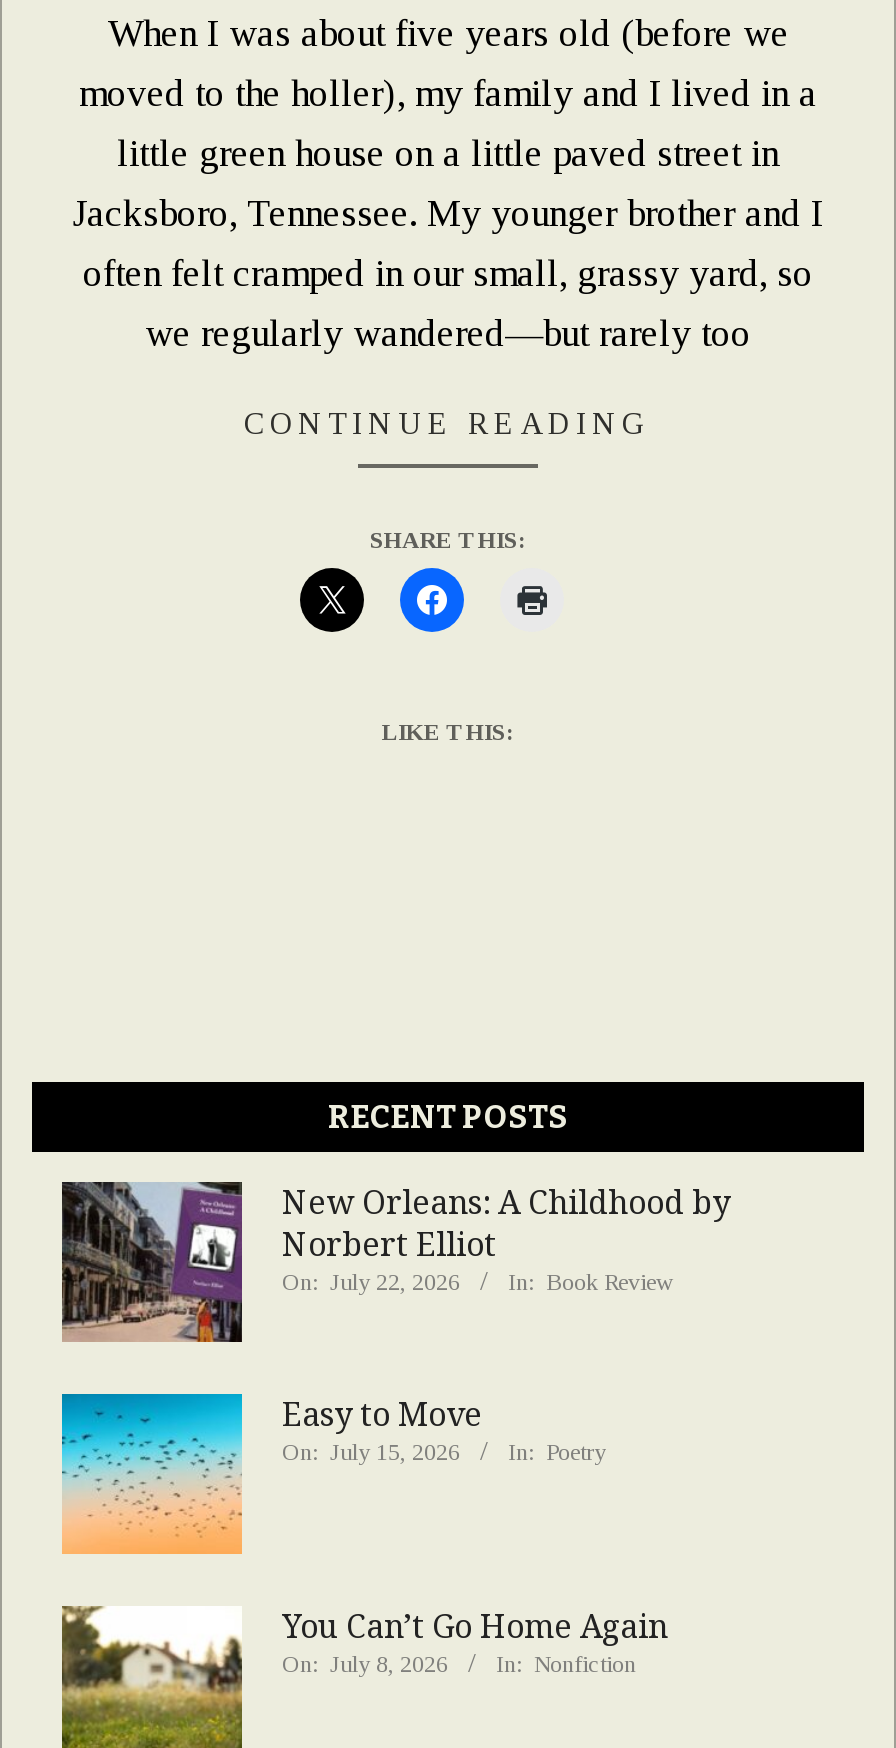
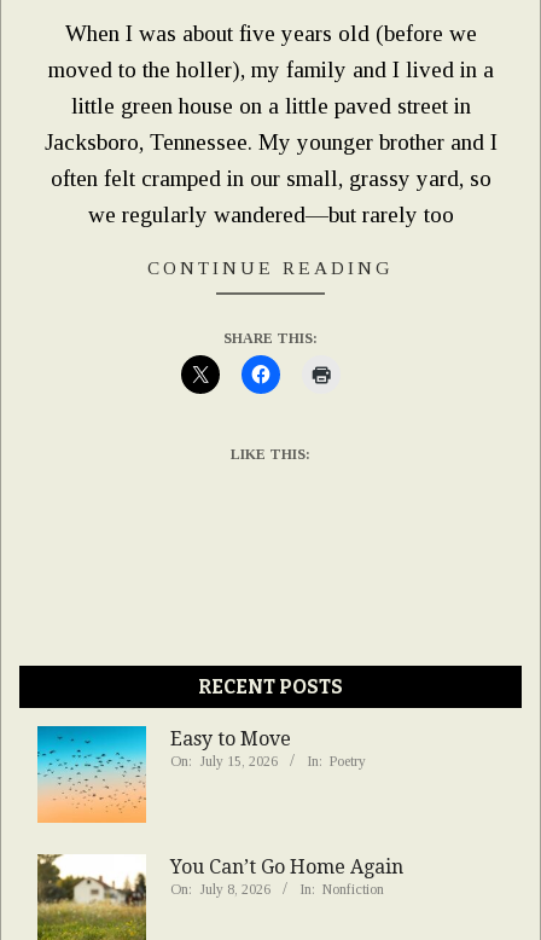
- [image]
- New Orleans: A Childhood by
- Norbert Elliot
- On: July 22, 2026
- In: Book Review
